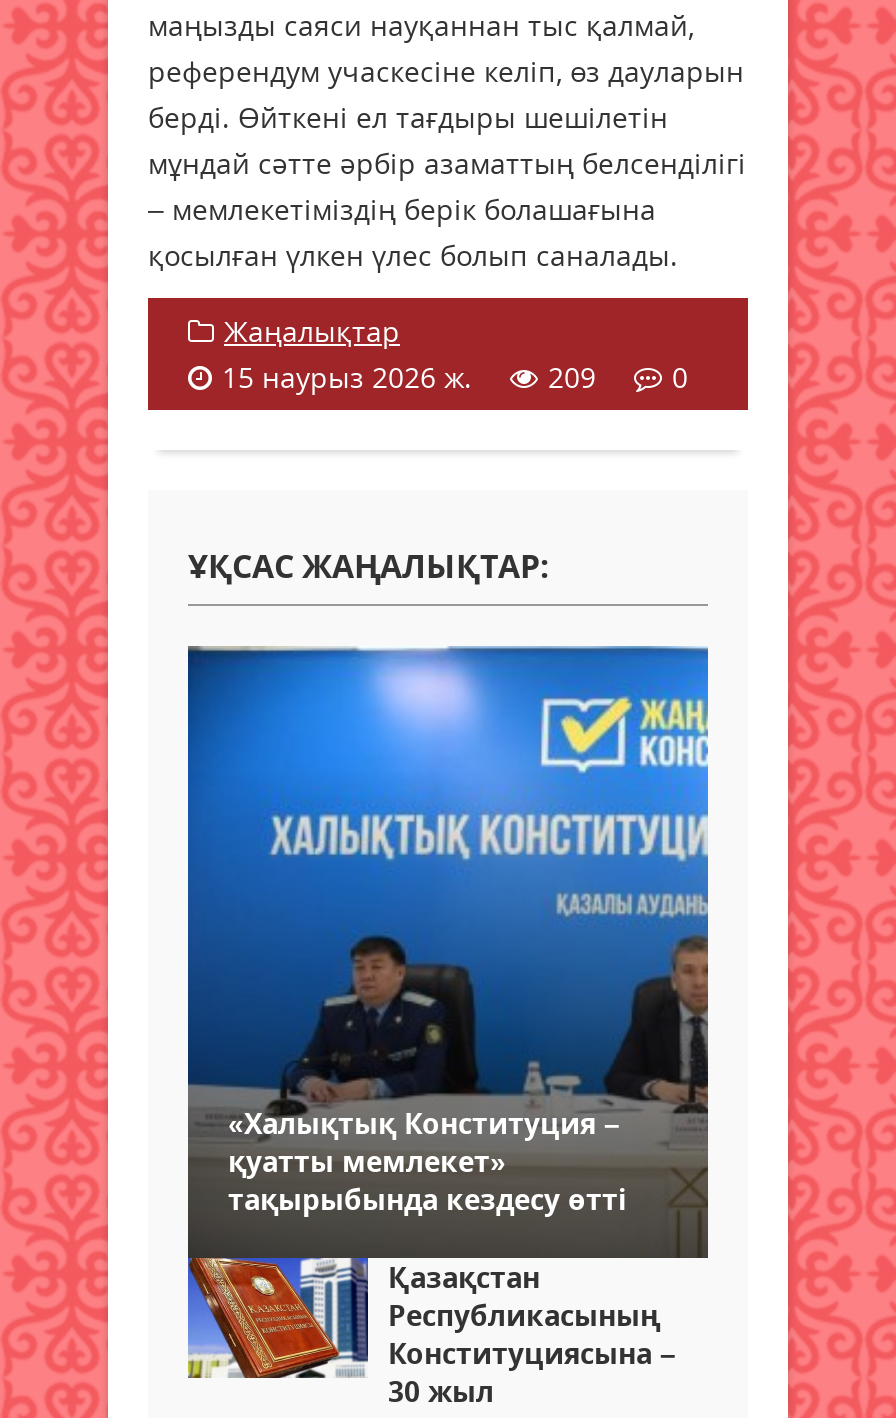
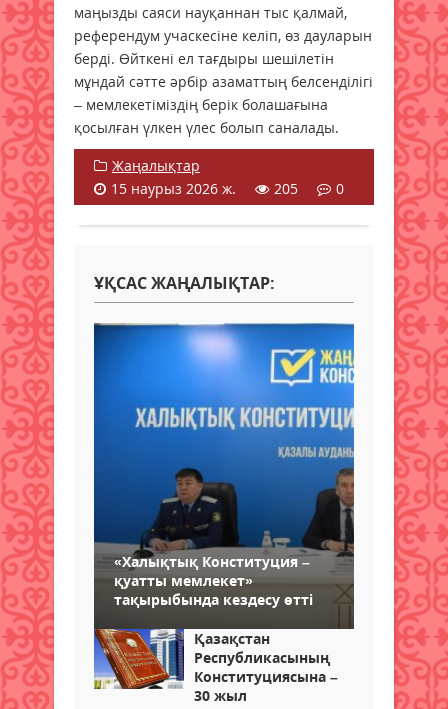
- 15 наурыз 2026 ж. 209 0
+ 15 наурыз 2026 ж. 205 0
